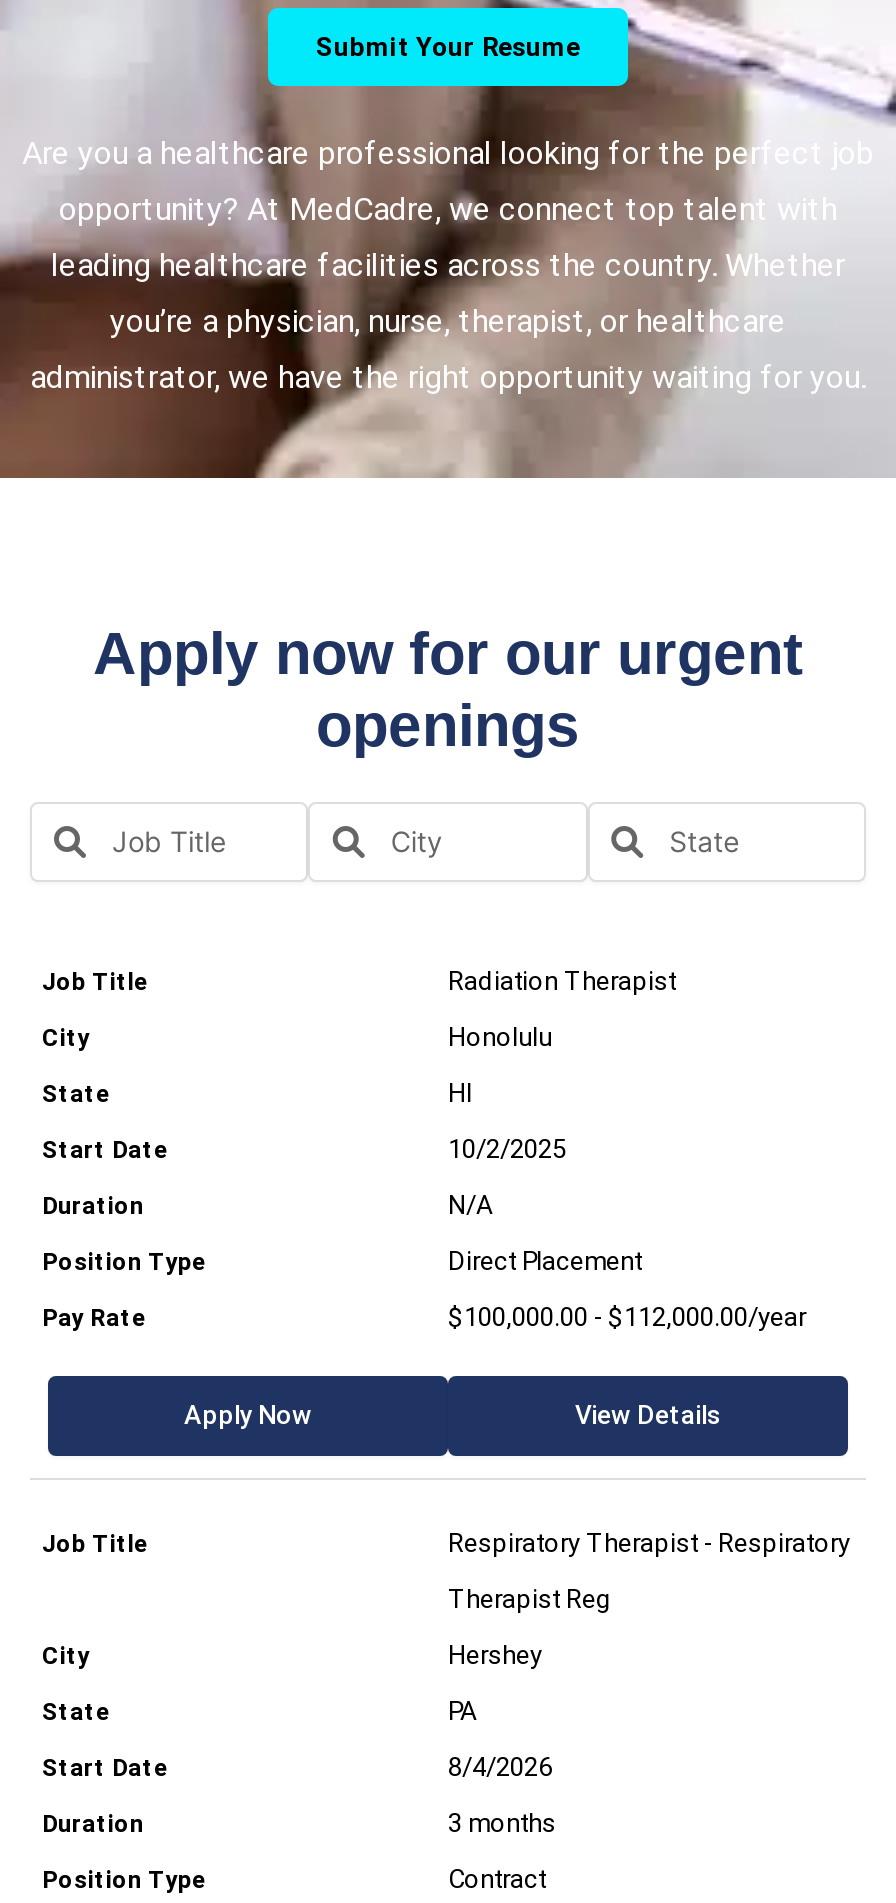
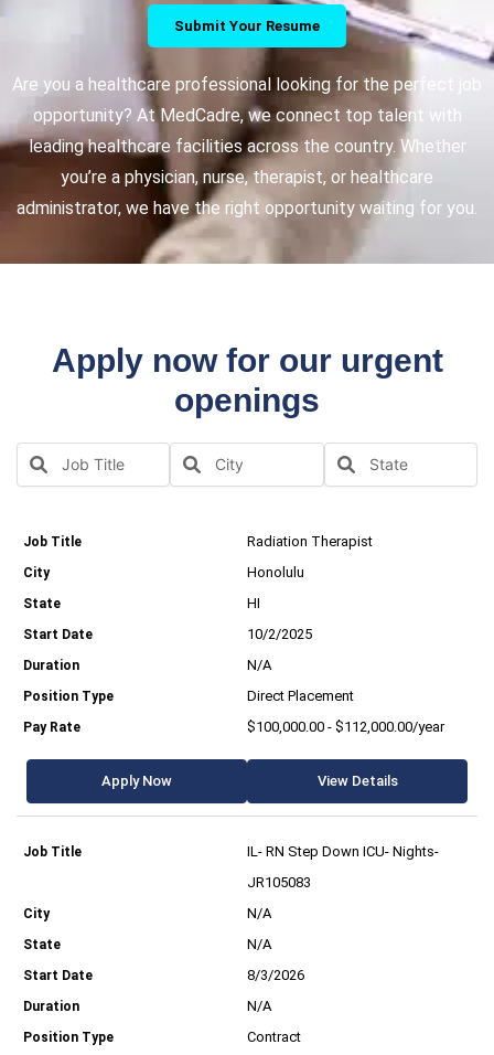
- Respiratory Therapist - Respiratory
+ IL- RN Step Down ICU- Nights-

- Therapist Reg
+ JR105083

- Hershey
+ N/A

- PA
+ N/A

- 8/4/2026
+ 8/3/2026

- 3 months
+ N/A
